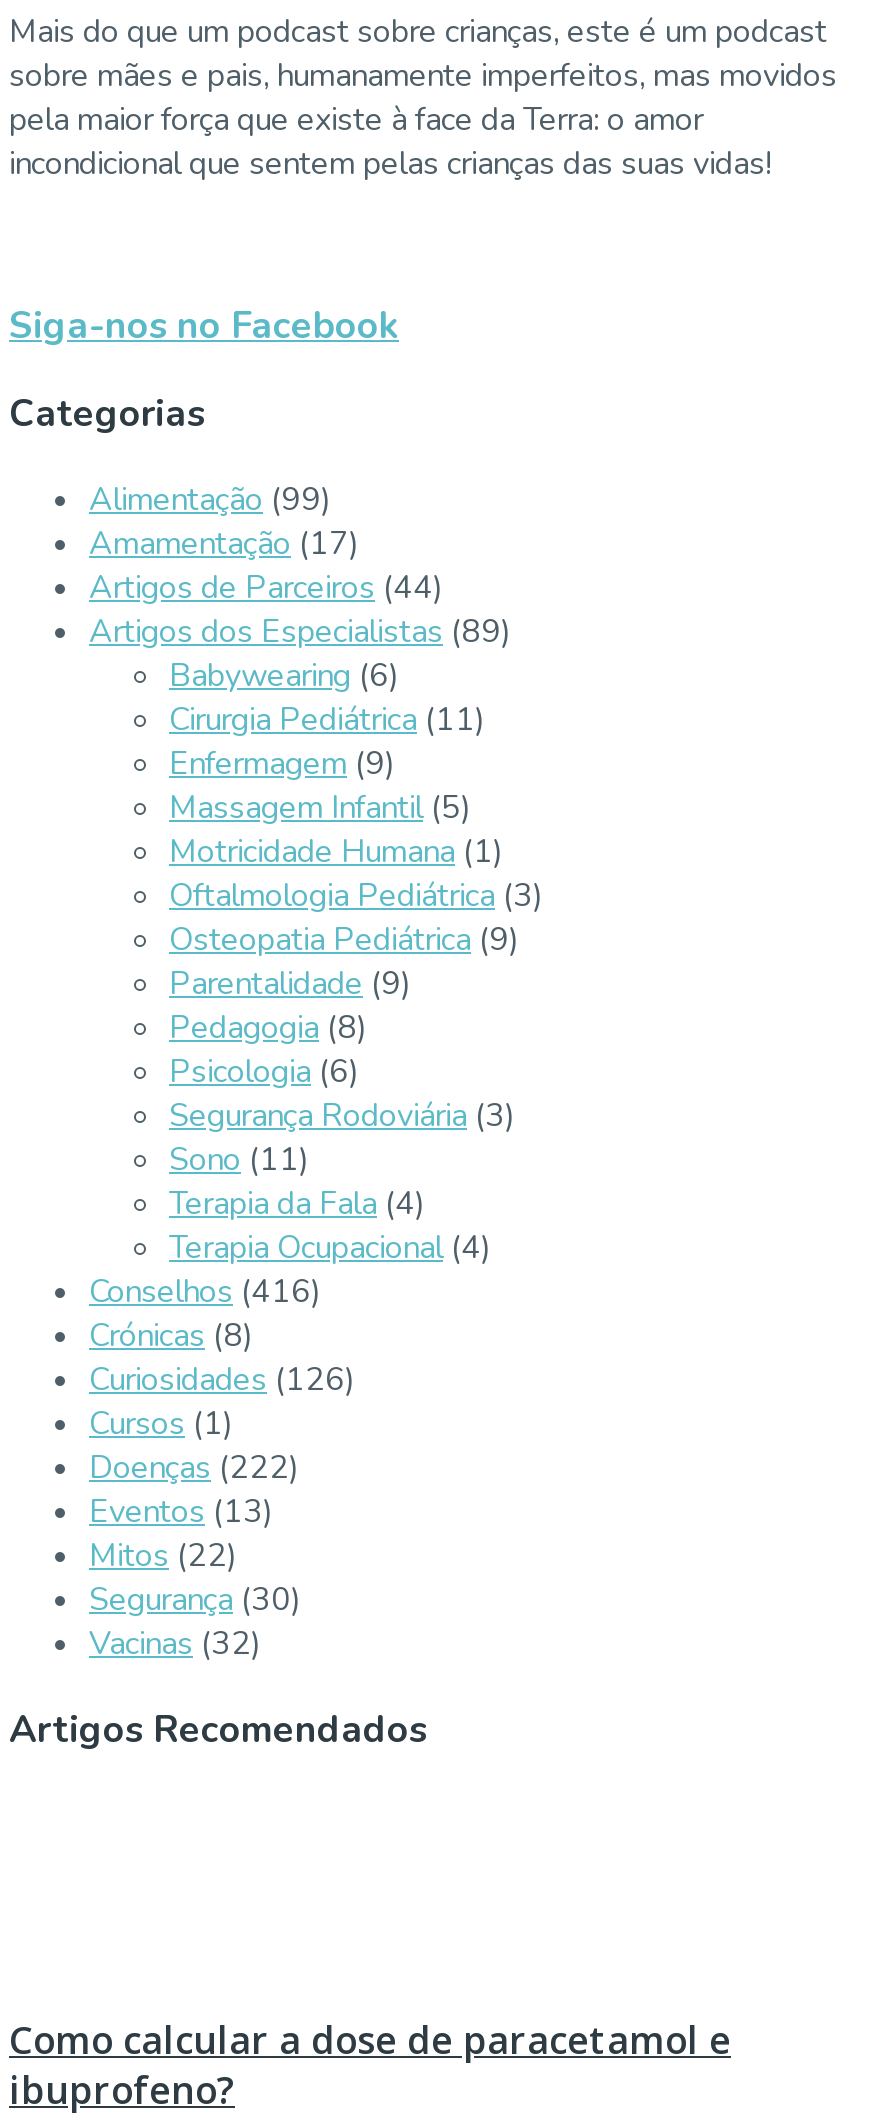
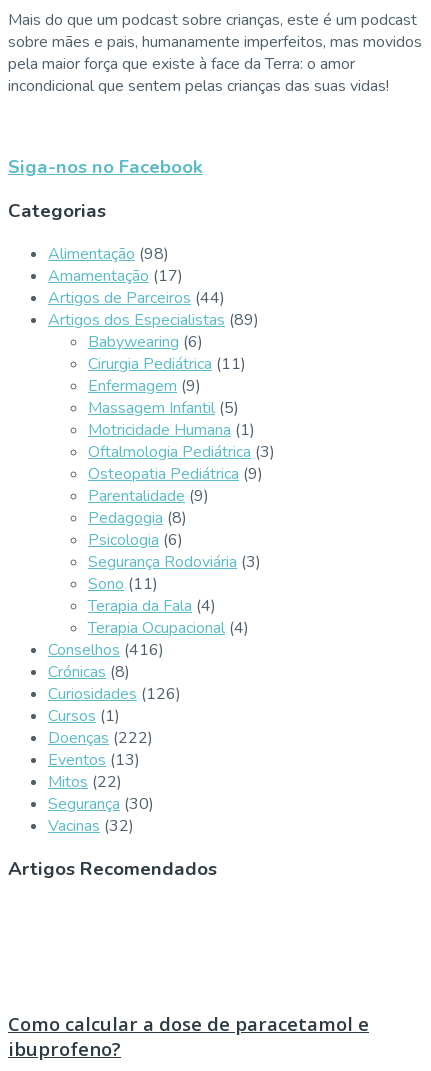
- Alimentação (99)
+ Alimentação (98)
